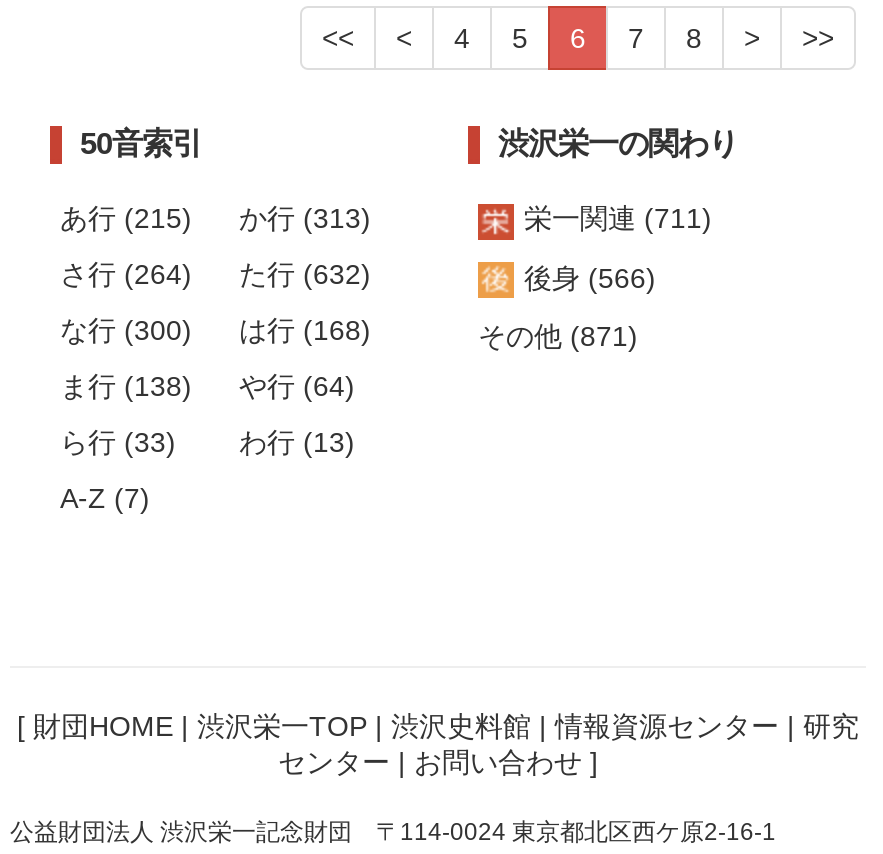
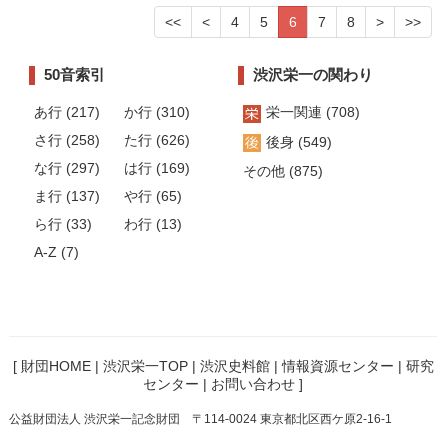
- あ行 (215)
+ あ行 (217)

- か行 (313)
+ か行 (310)

- 栄一関連 (711)
+ 栄一関連 (708)

- さ行 (264)
+ さ行 (258)

- た行 (632)
+ た行 (626)

- 後身 (566)
+ 後身 (549)

- な行 (300)
+ な行 (297)

- は行 (168)
+ は行 (169)

- その他 (871)
+ その他 (875)

- ま行 (138)
+ ま行 (137)

- や行 (64)
+ や行 (65)
